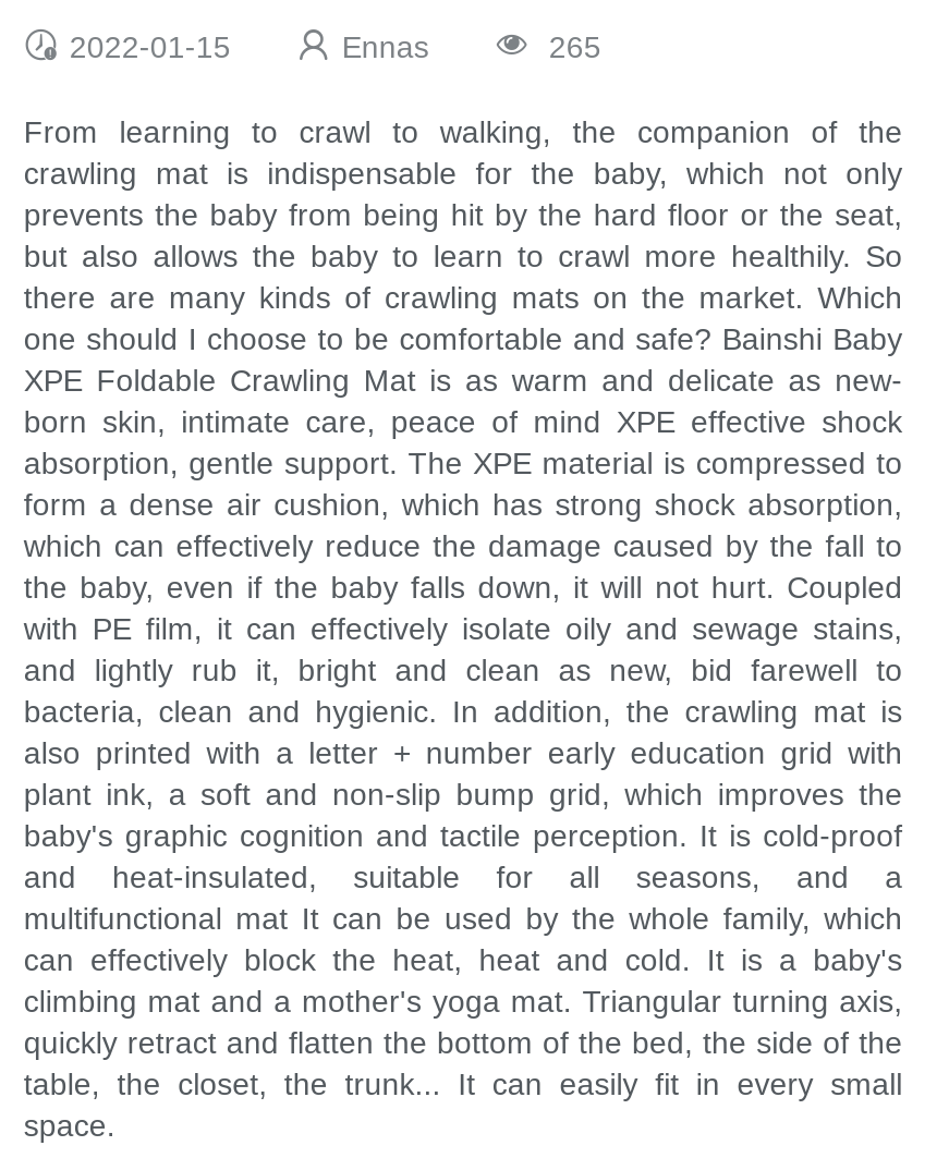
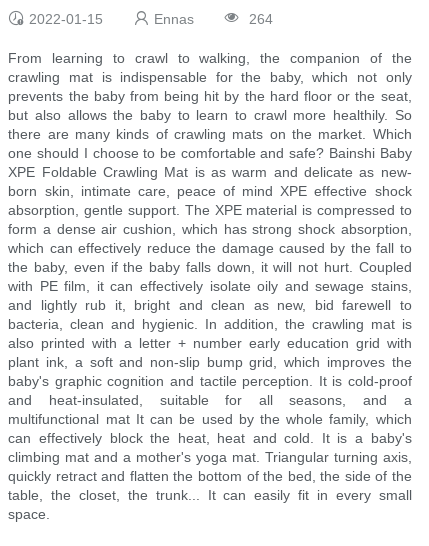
- 265
+ 264
